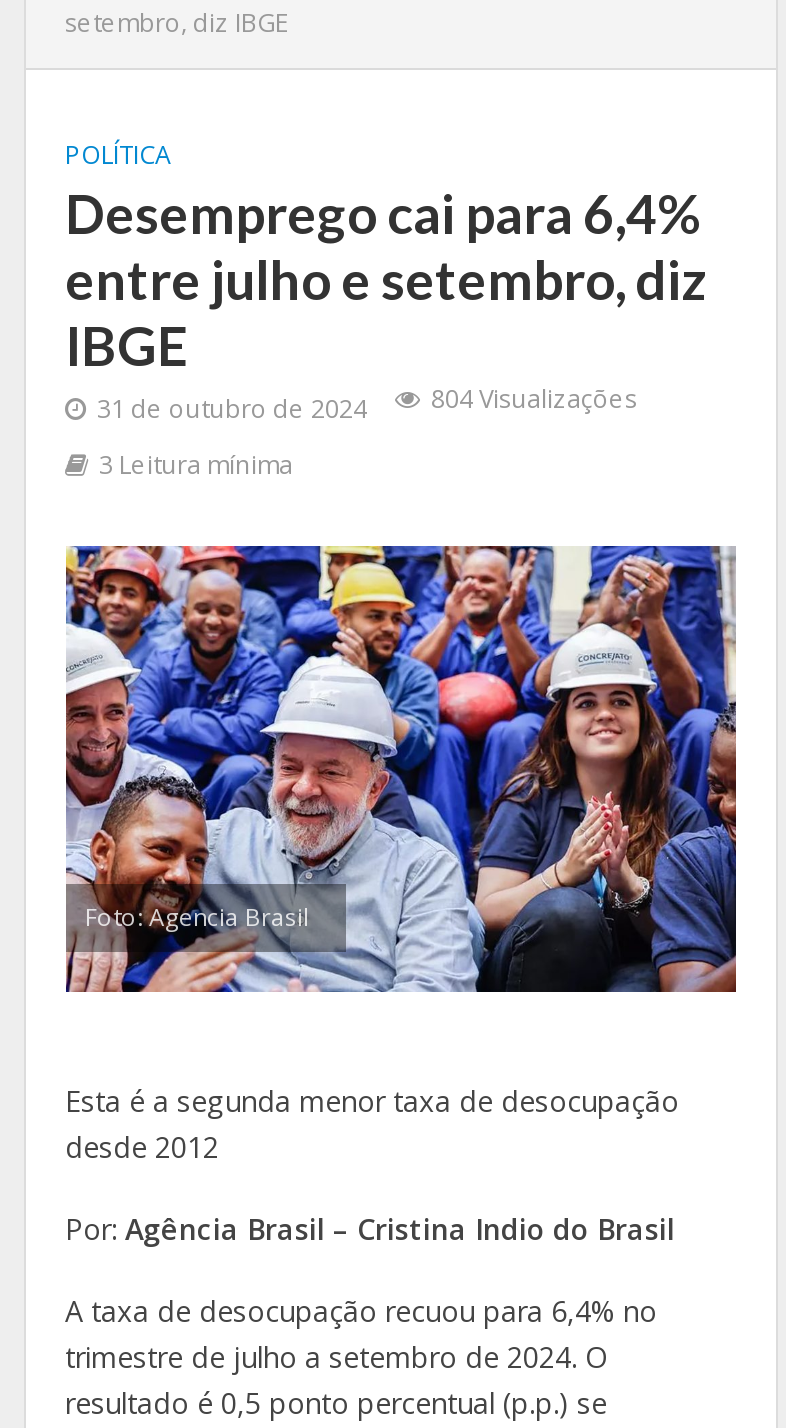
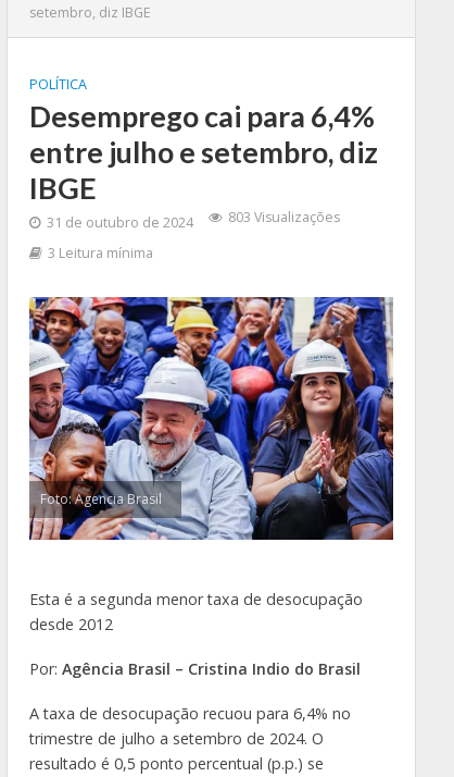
- 804 Visualizações
+ 803 Visualizações
